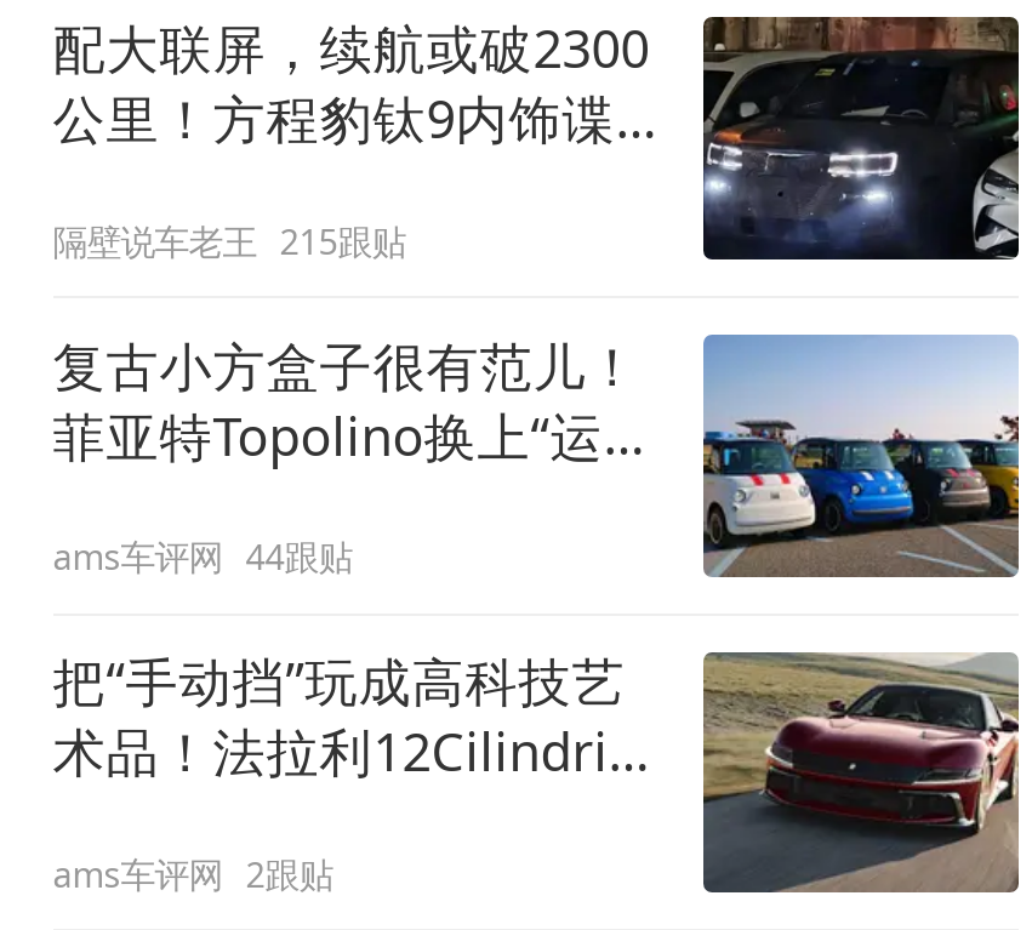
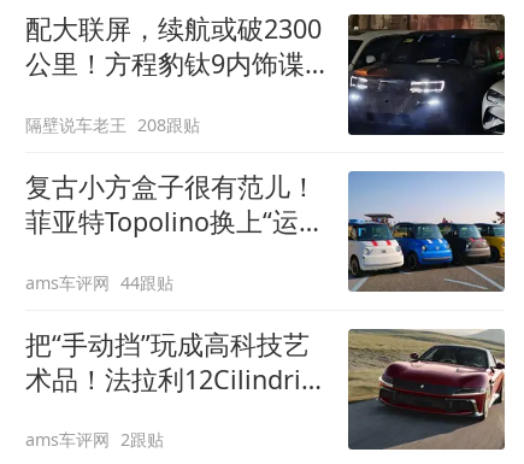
- 隔壁说车老王 215跟贴
+ 隔壁说车老王 208跟贴
